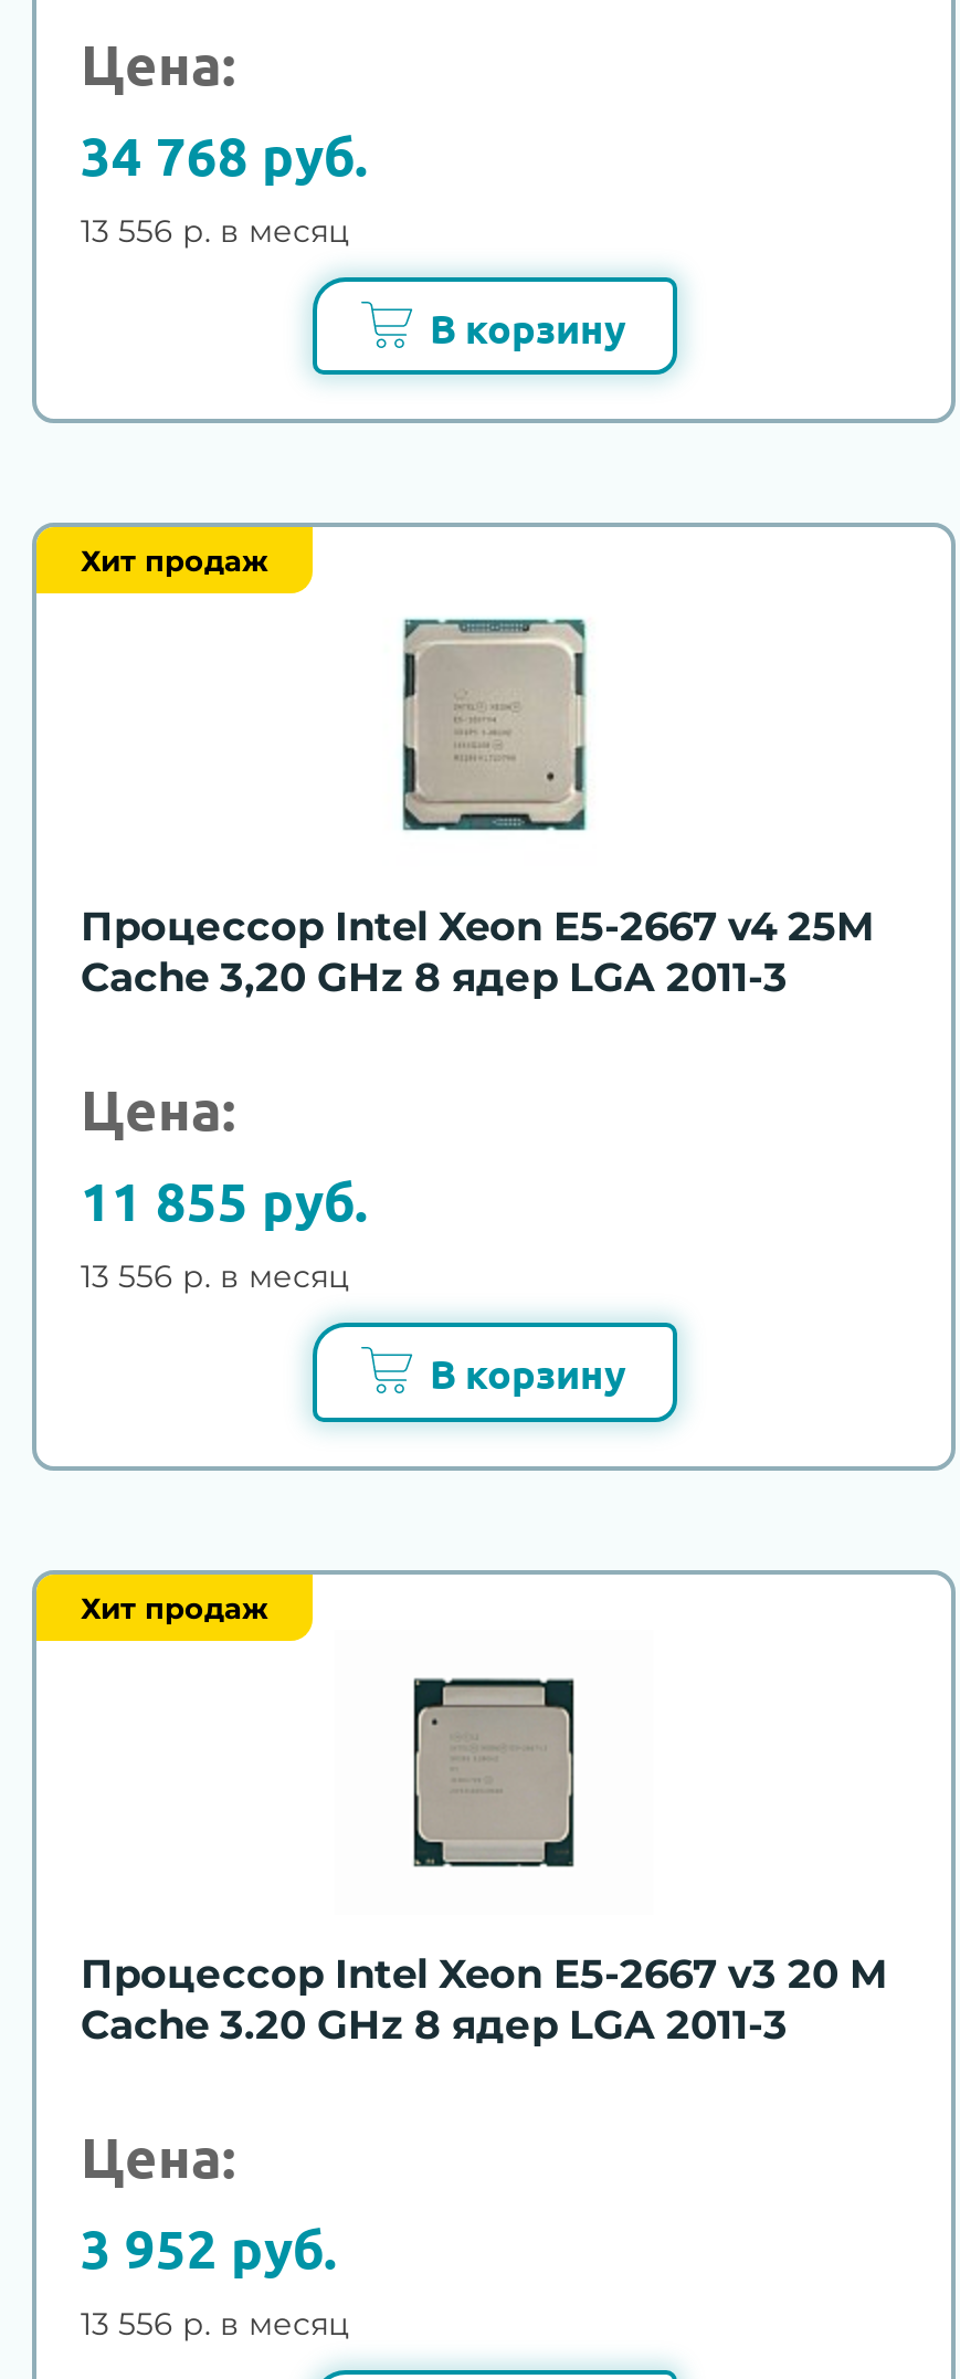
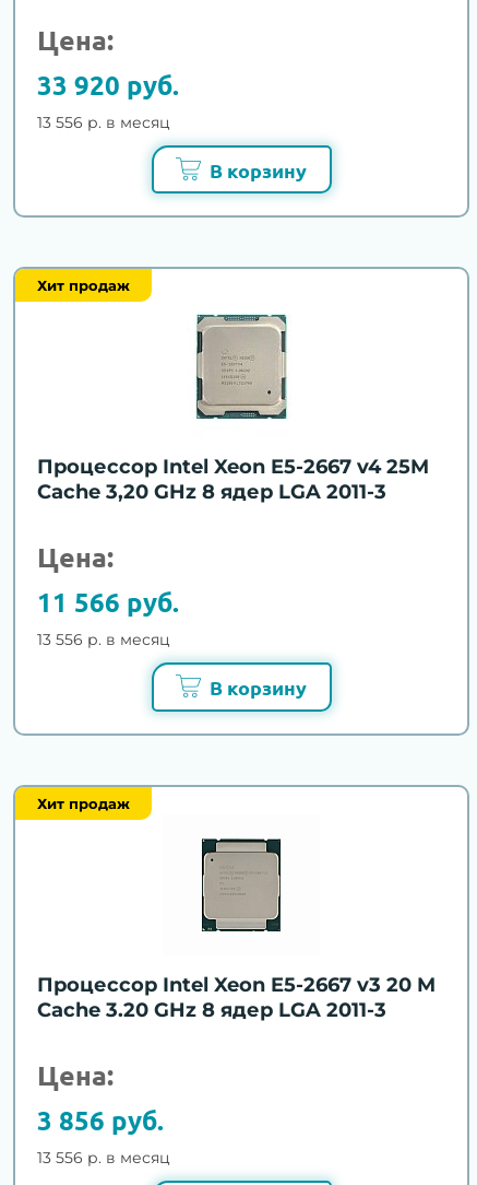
- 34 768 руб.
+ 33 920 руб.

- 11 855 руб.
+ 11 566 руб.

- 3 952 руб.
+ 3 856 руб.
